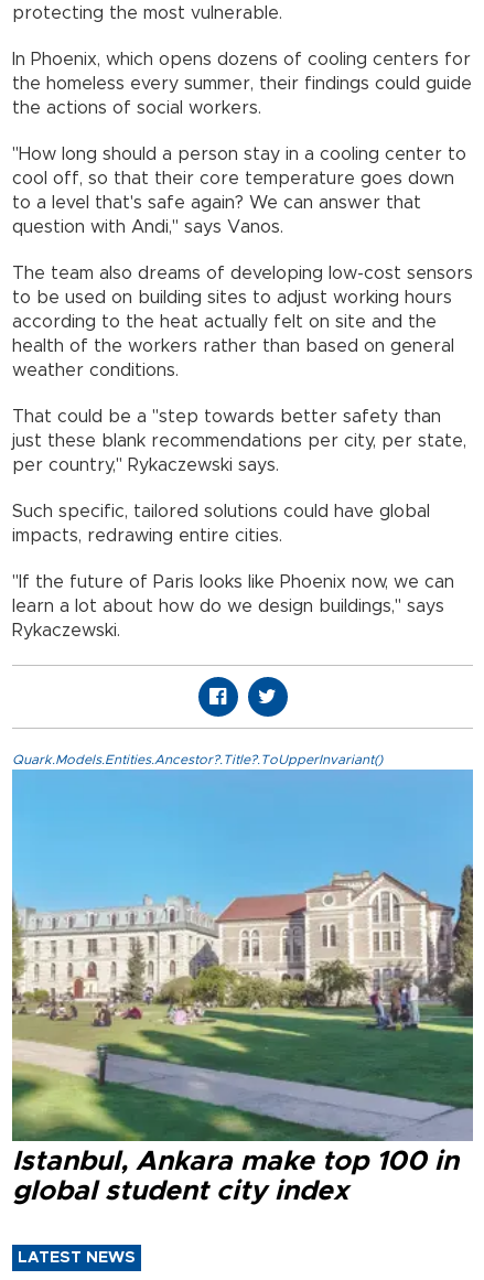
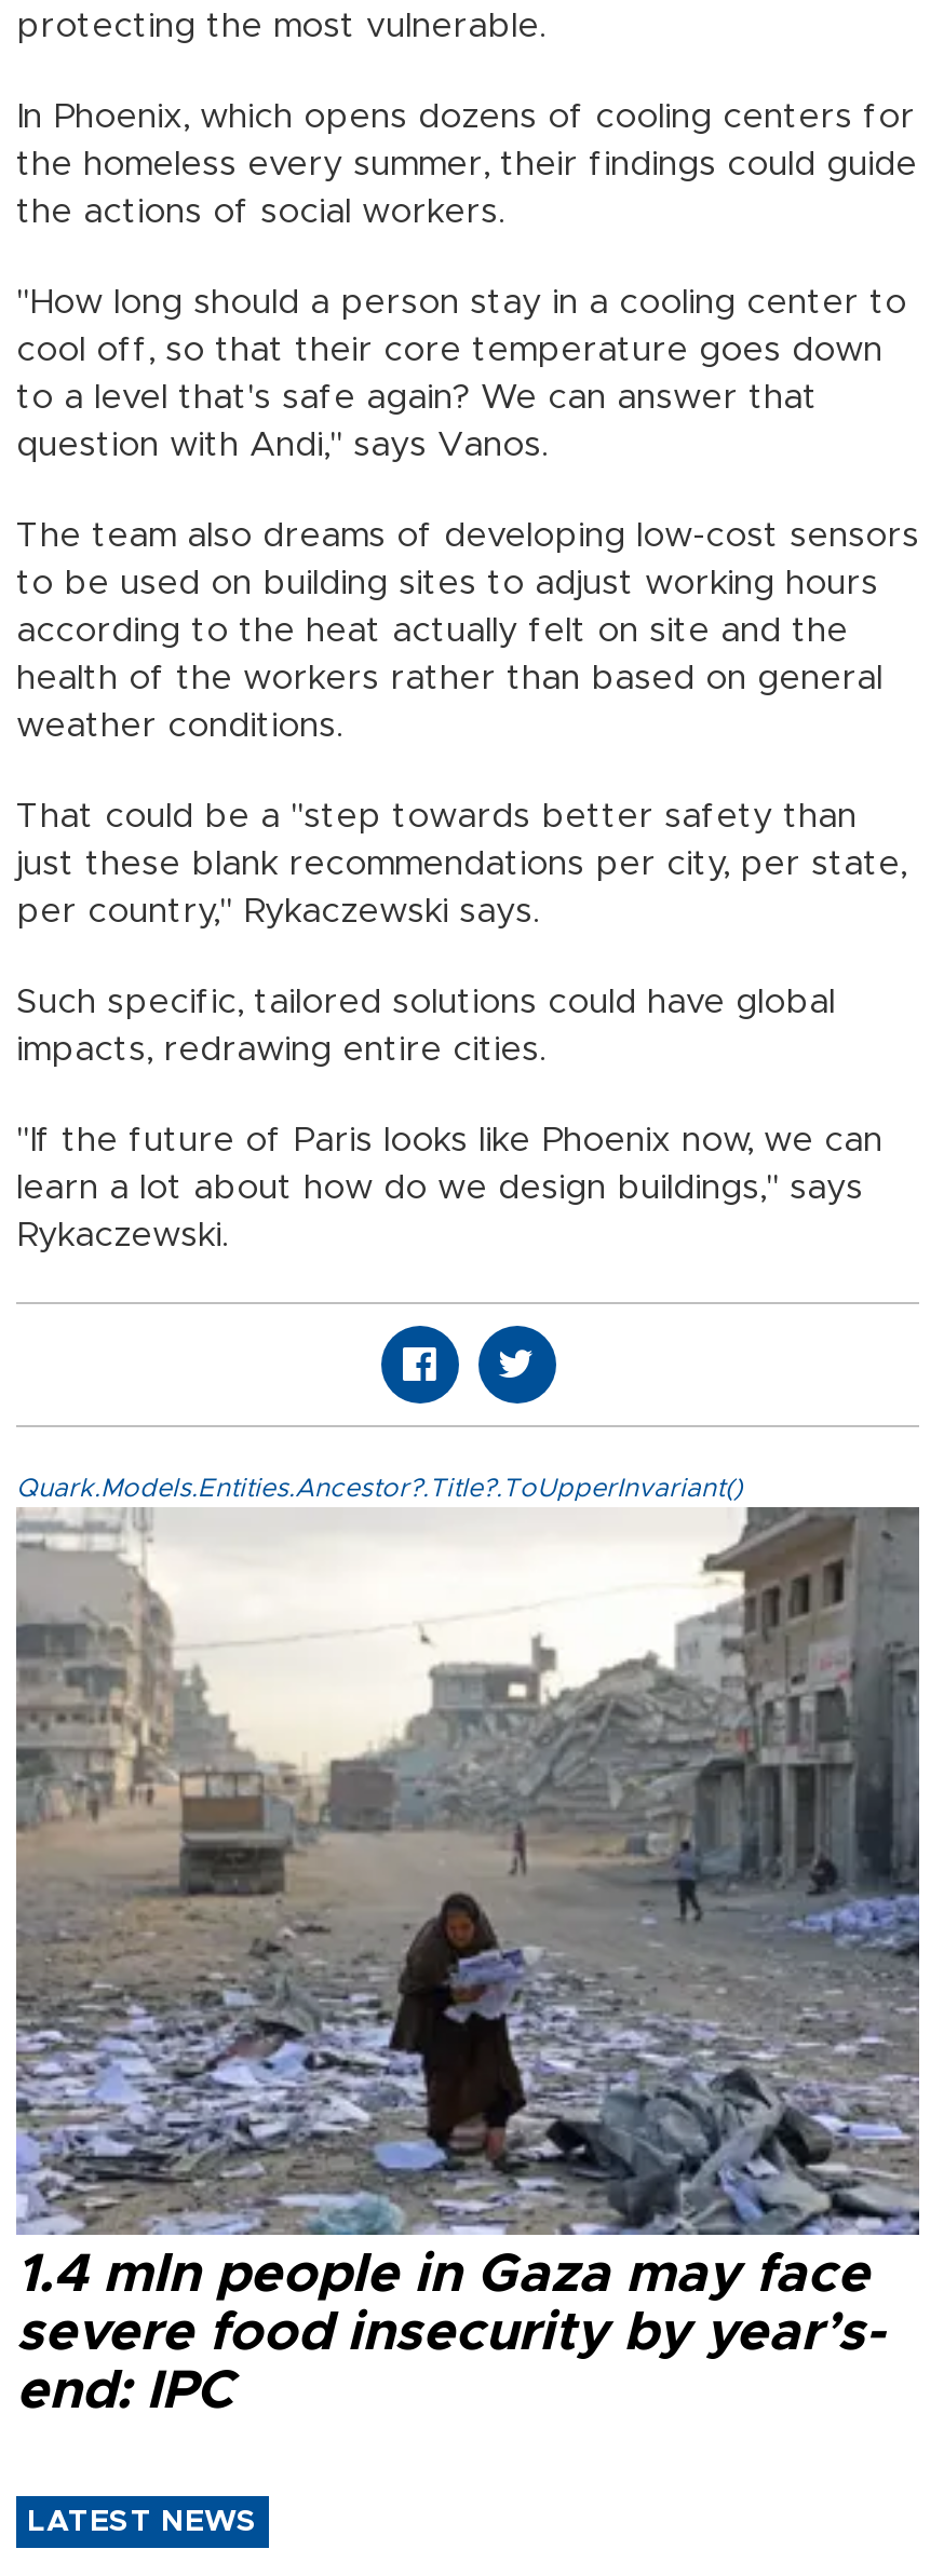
- [image]
- Istanbul, Ankara make top 100 in
- global student city index
+ [image]
+ 1.4 mln people in Gaza may face
+ severe food insecurity by year’s-
+ end: IPC
